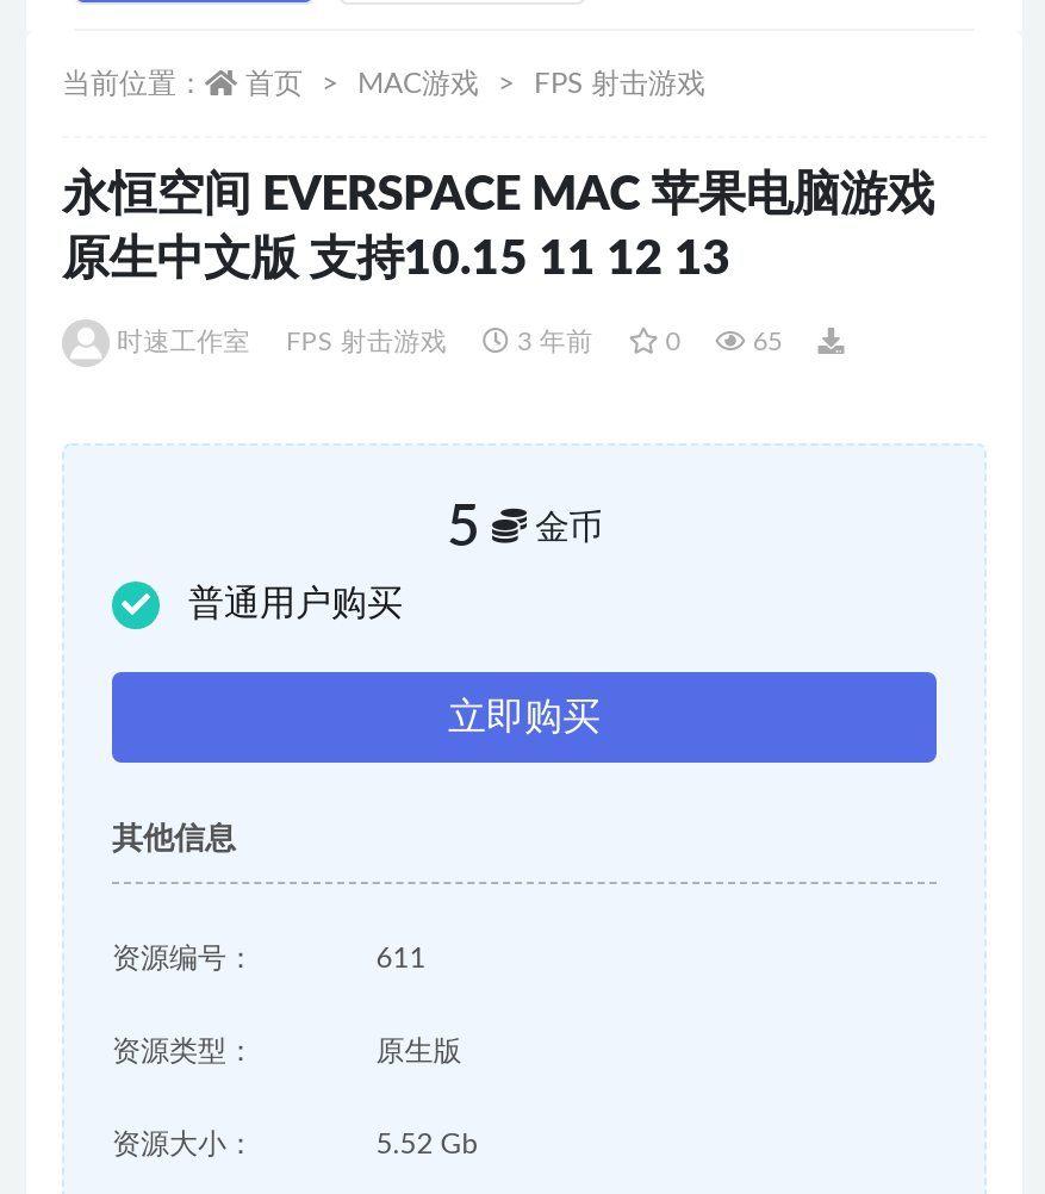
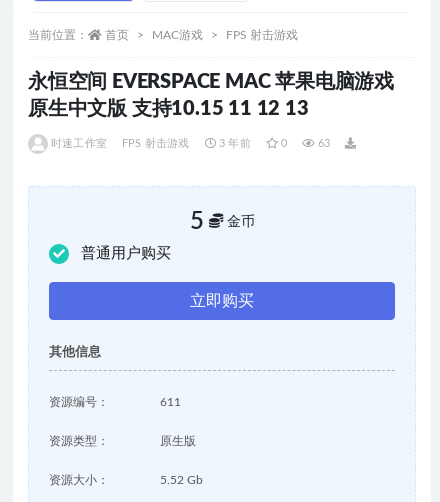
- 65
+ 63
